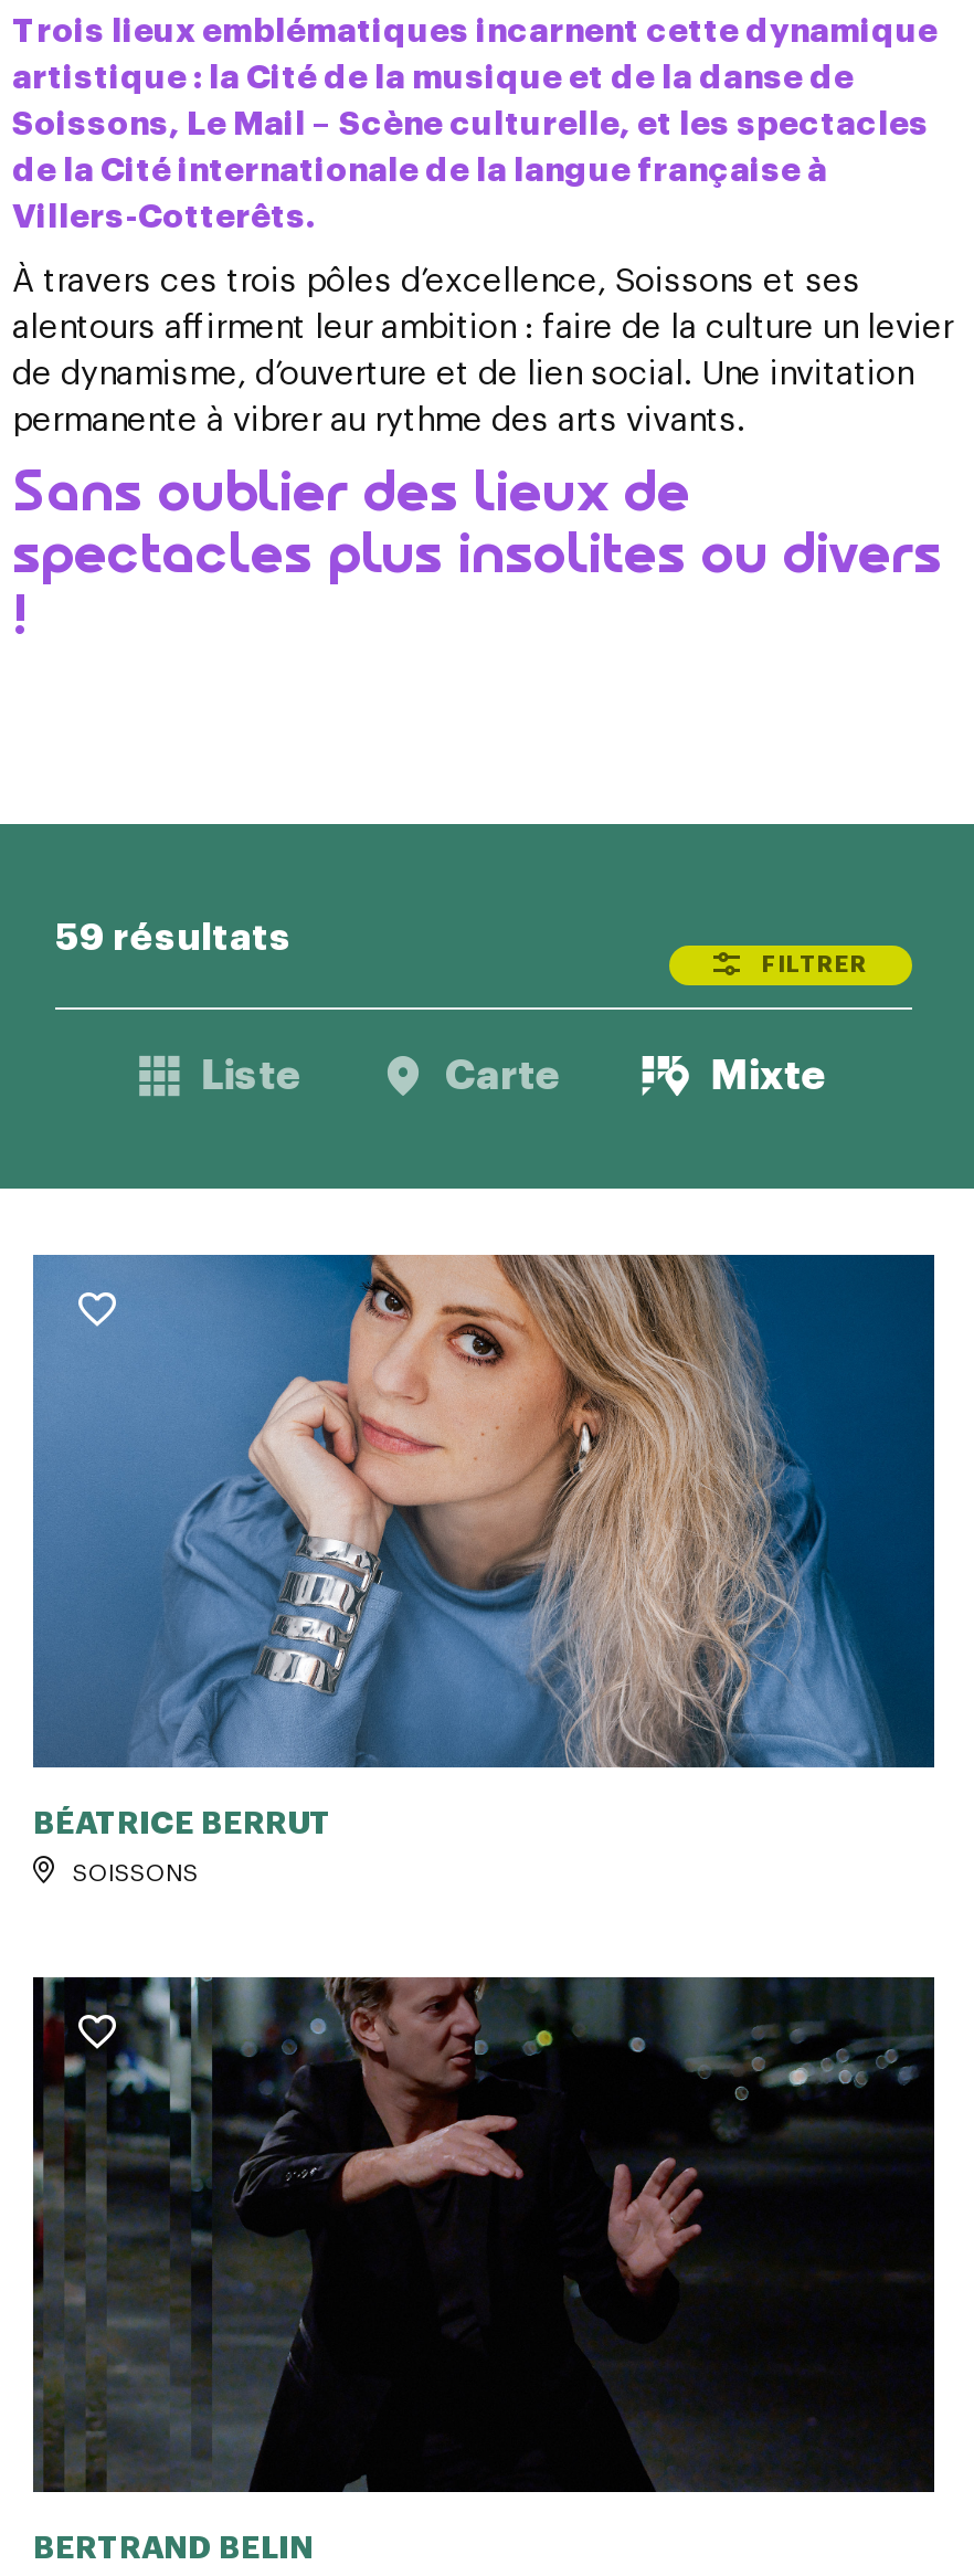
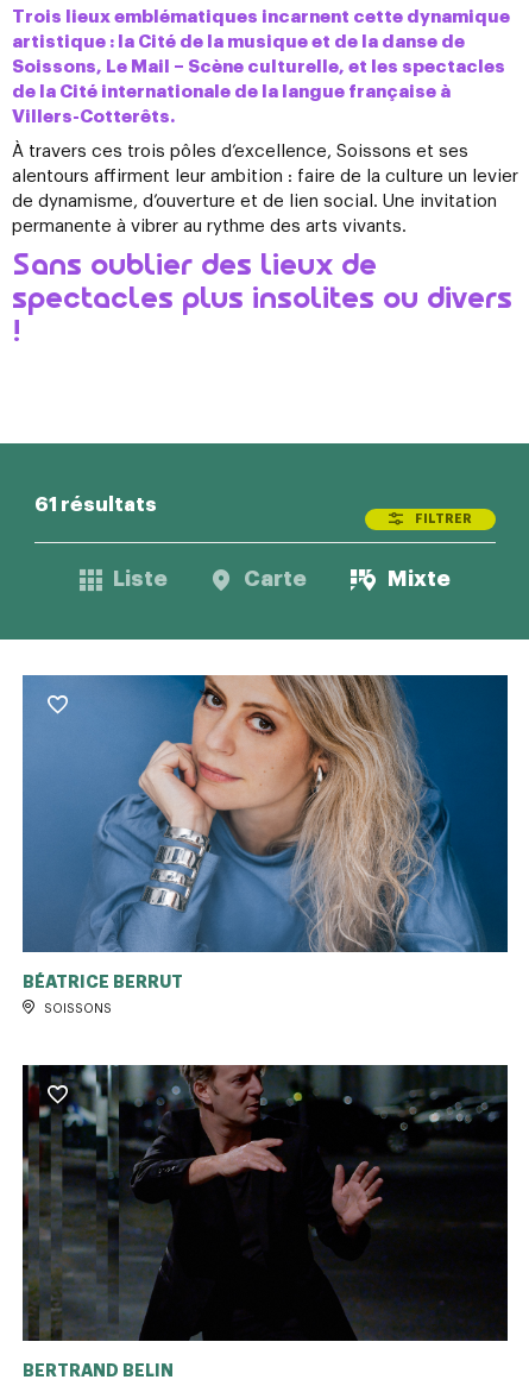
- 59 résultats
+ 61 résultats
